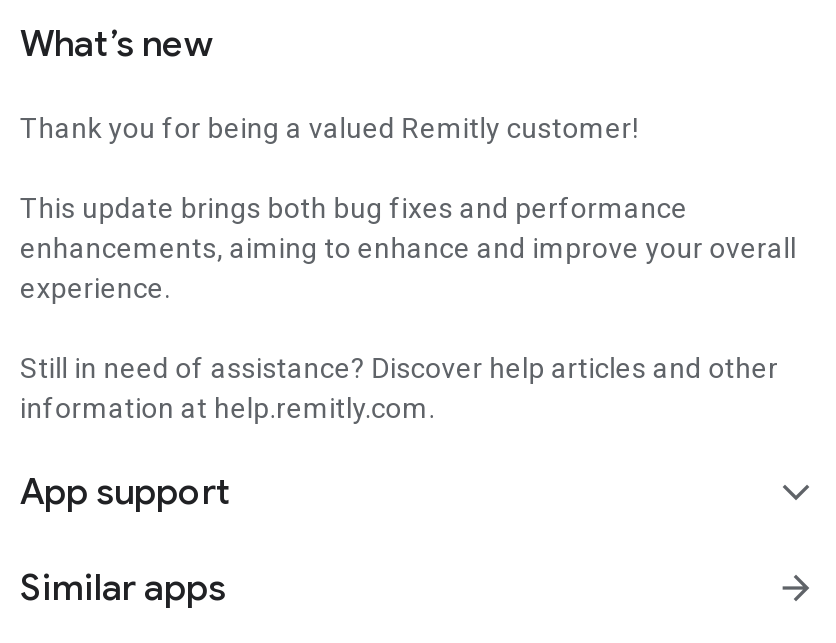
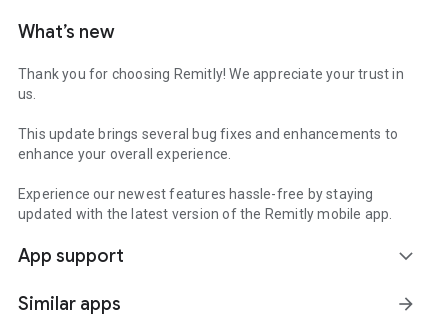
- Thank you for being a valued Remitly customer!
+ Thank you for choosing Remitly! We appreciate your trust in
+ us.

- This update brings both bug fixes and performance
- enhancements, aiming to enhance and improve your overall
- experience.
+ This update brings several bug fixes and enhancements to
+ enhance your overall experience.

- Still in need of assistance? Discover help articles and other
- information at help.remitly.com.
+ Experience our newest features hassle-free by staying
+ updated with the latest version of the Remitly mobile app.
